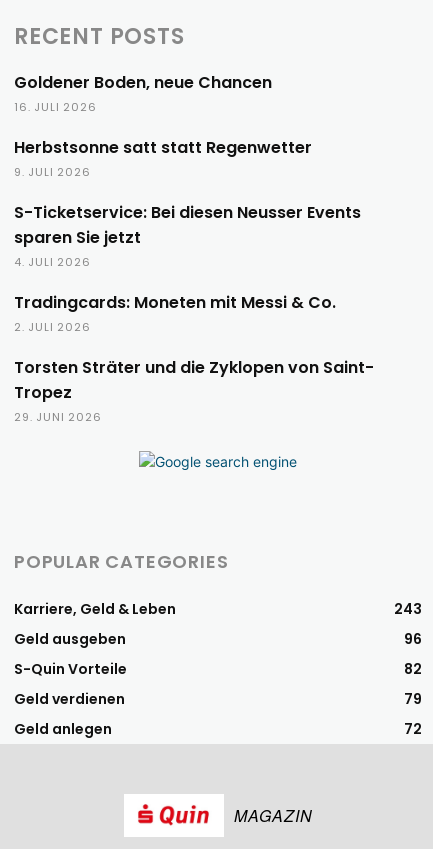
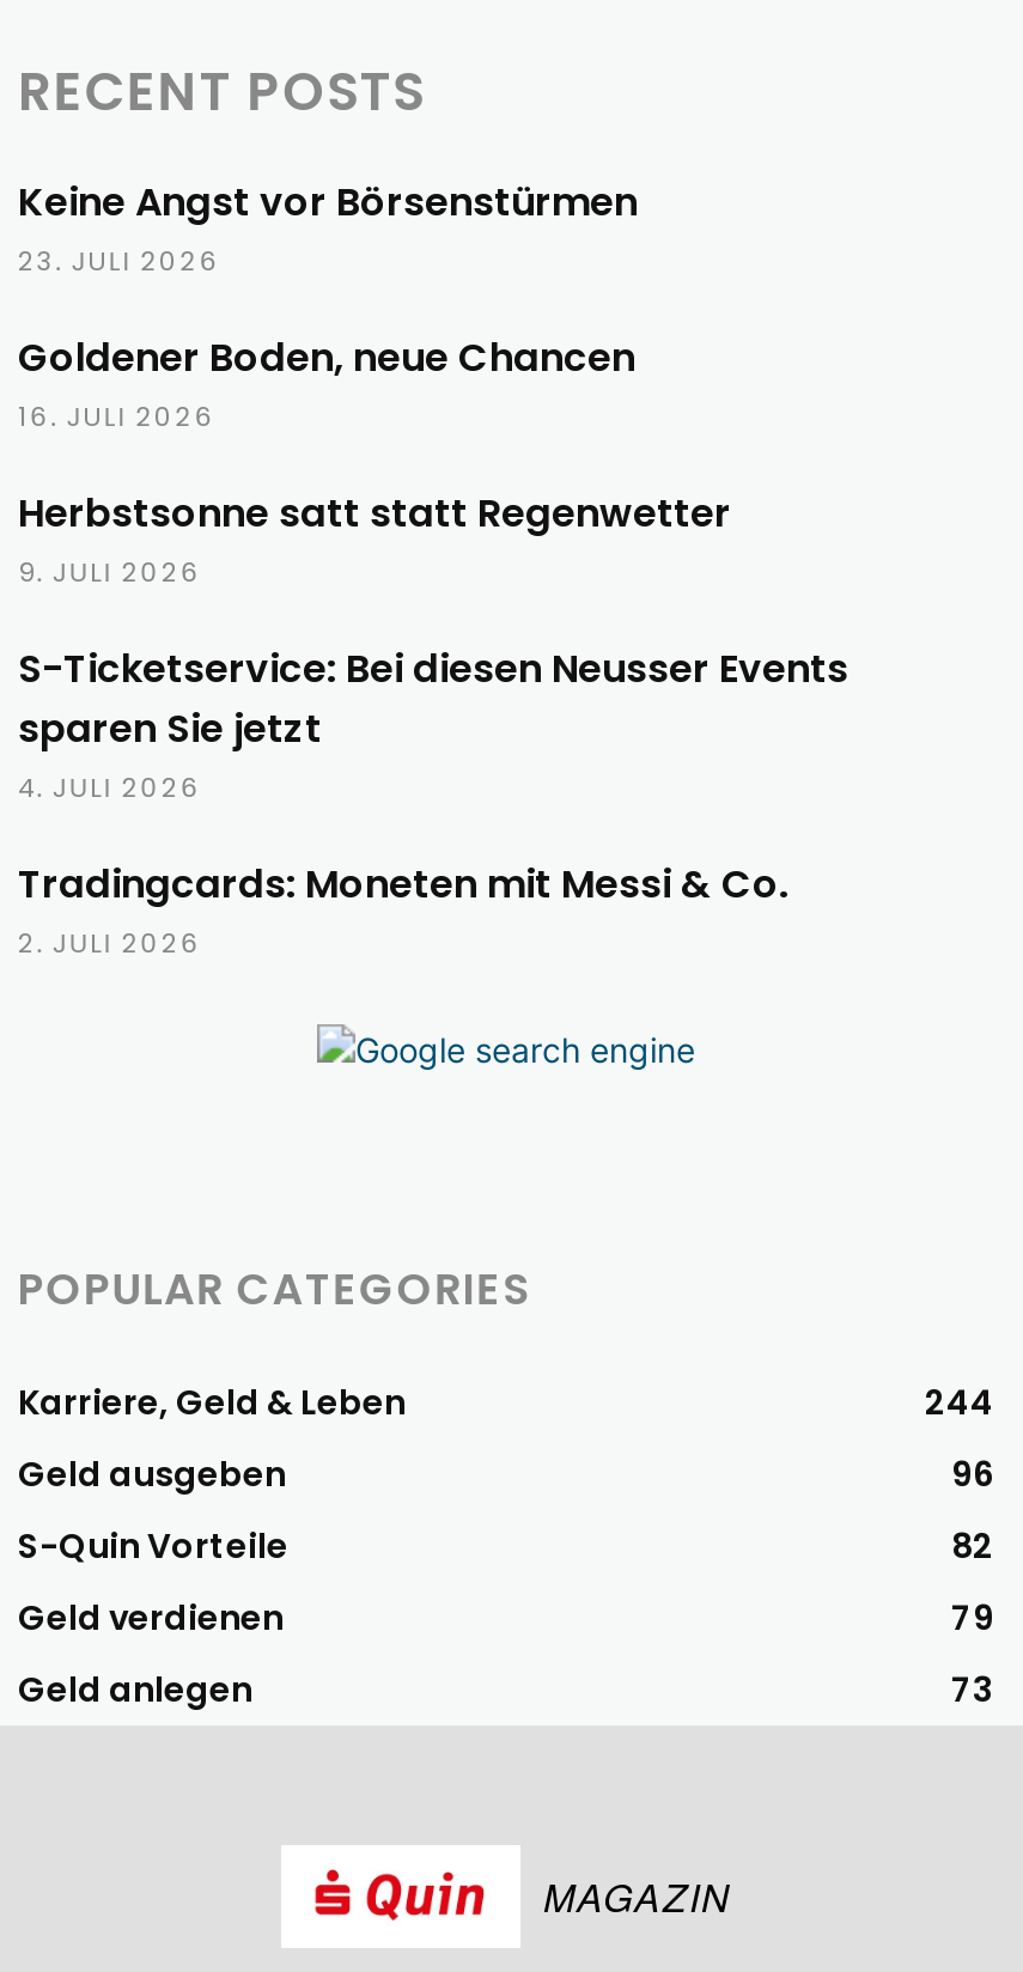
+ Keine Angst vor Börsenstürmen
+ 23. JULI 2026

moved down: Goldener Boden, neue Chancen | 16. JULI 2026 | Herbstsonne satt statt Regenwetter | ... | Tradingcards: Moneten mit Messi & Co. | 2. JULI 2026

- Torsten Sträter und die Zyklopen von Saint-
- Tropez
- 29. JUNI 2026

- 243
+ 244

- 72
+ 73
